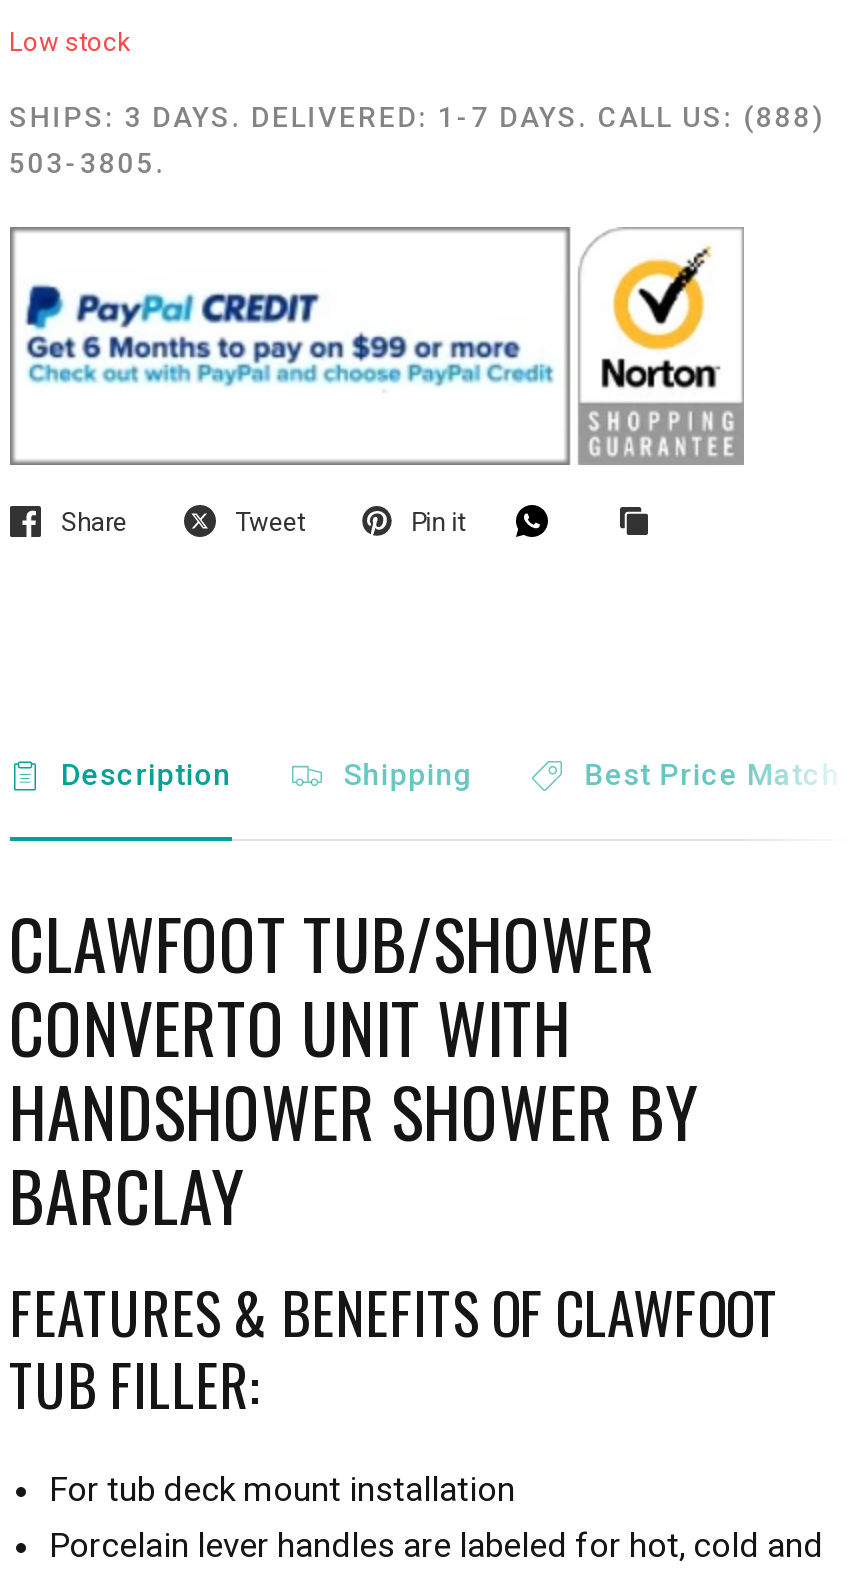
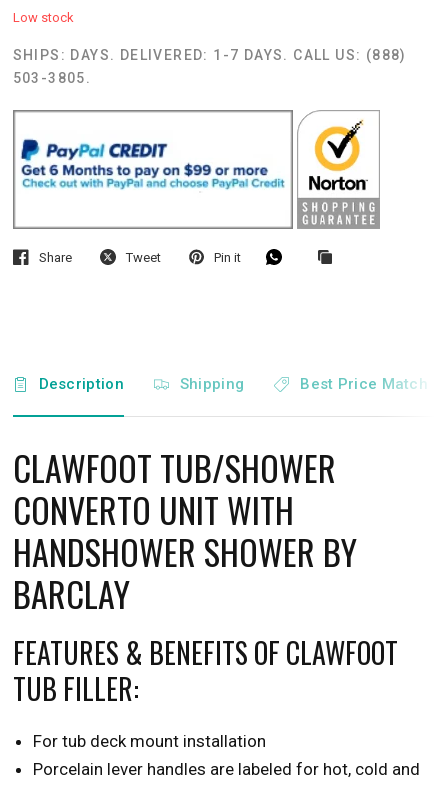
- SHIPS: 3 DAYS. DELIVERED: 1-7 DAYS. CALL US: (888)
+ SHIPS: DAYS. DELIVERED: 1-7 DAYS. CALL US: (888)
